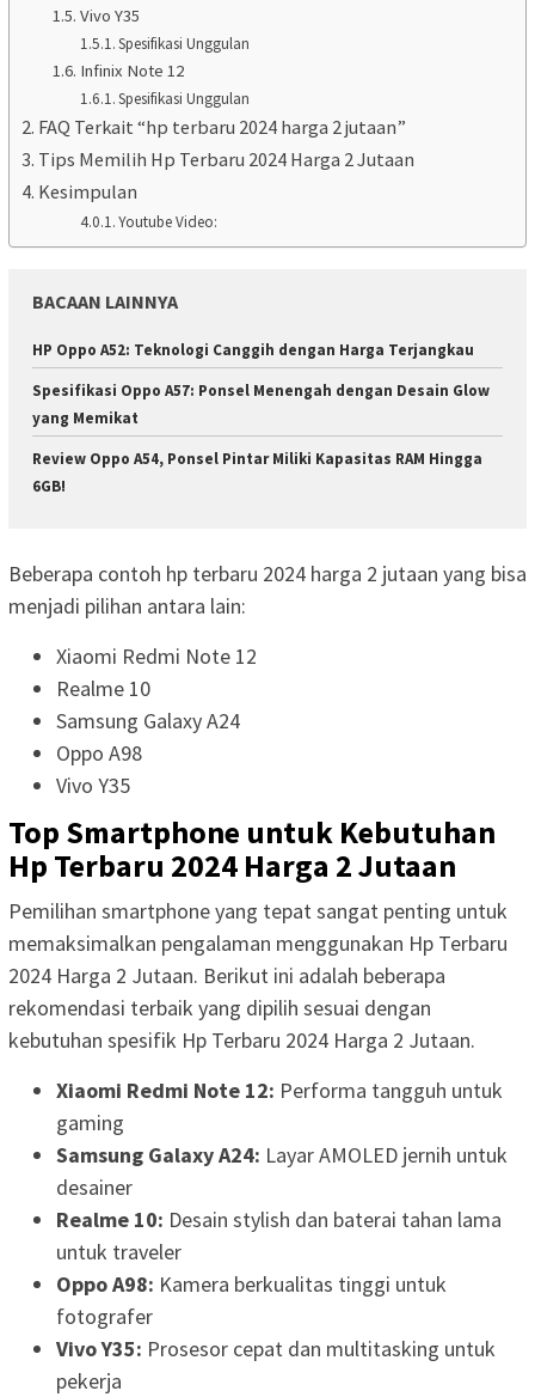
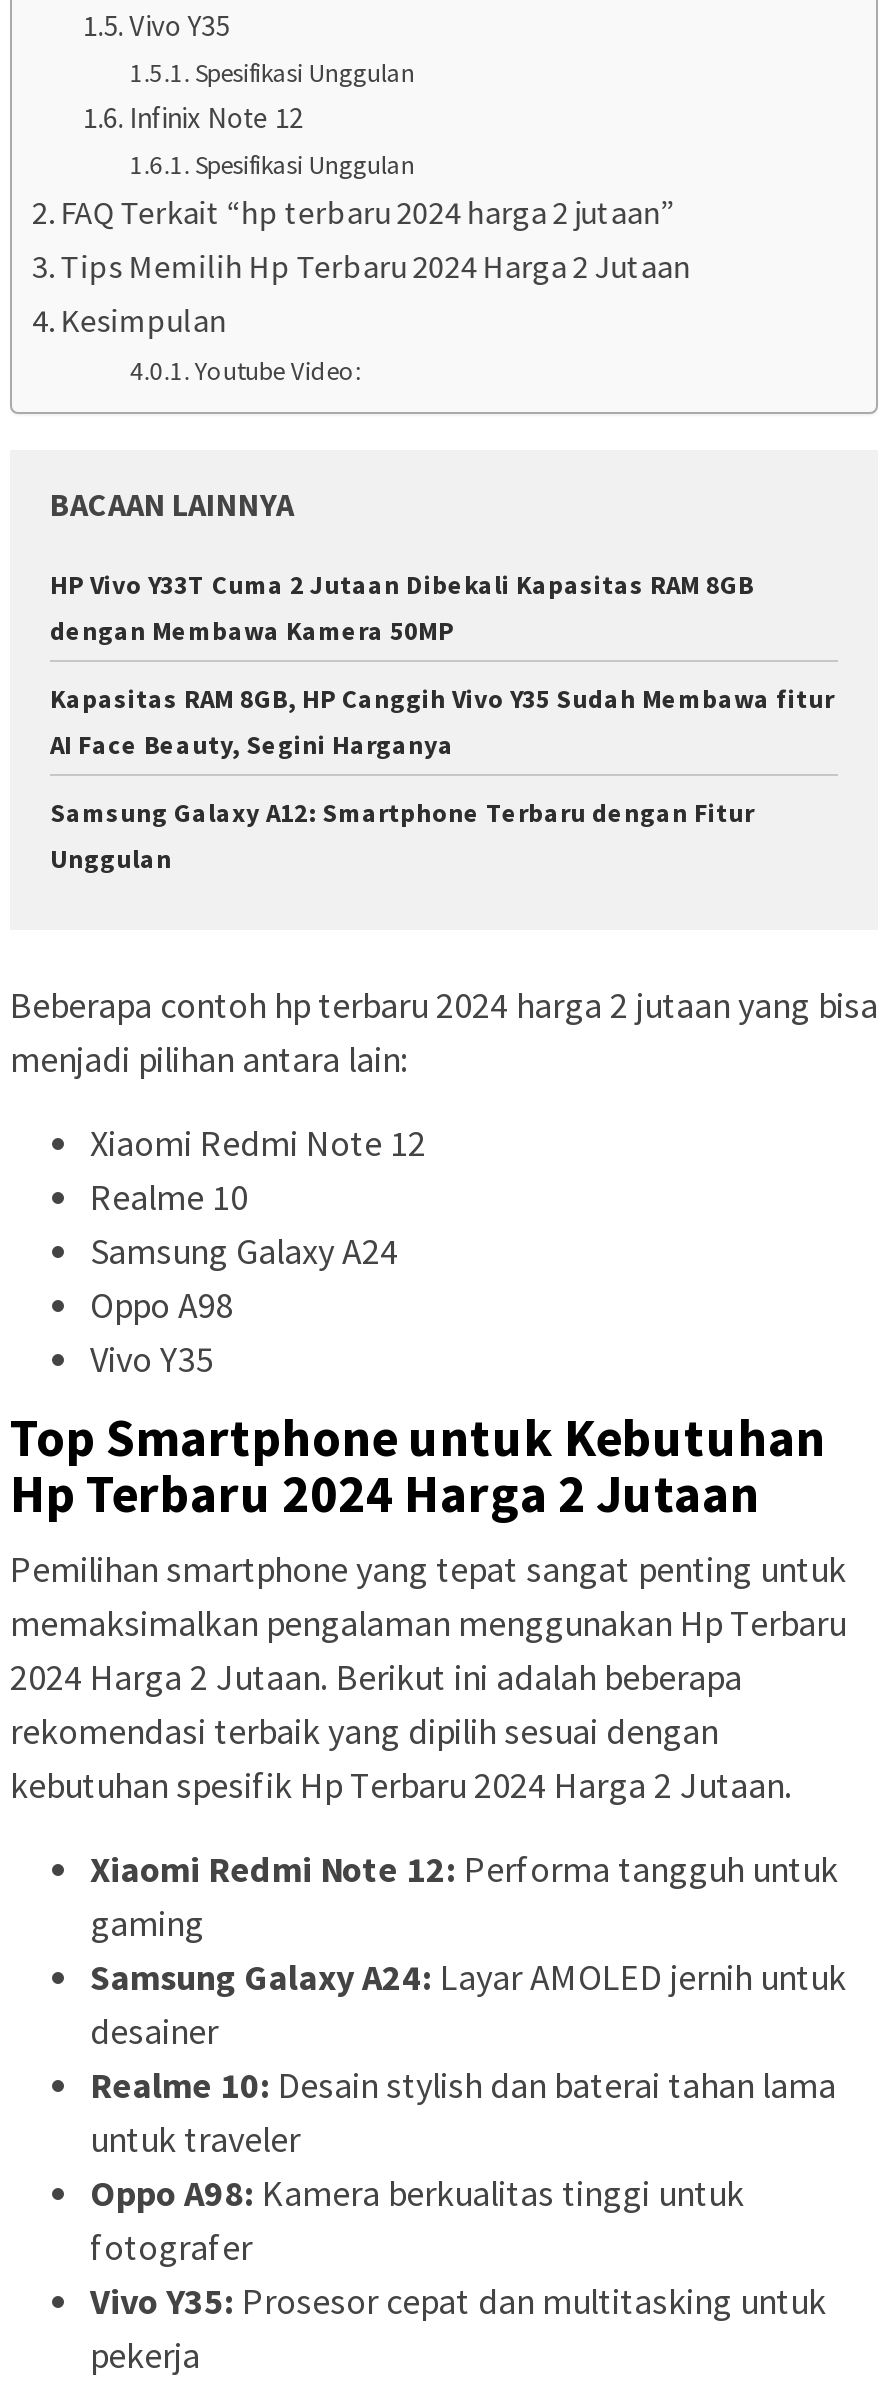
- HP Oppo A52: Teknologi Canggih dengan Harga Terjangkau
+ HP Vivo Y33T Cuma 2 Jutaan Dibekali Kapasitas RAM 8GB
+ dengan Membawa Kamera 50MP

- Spesifikasi Oppo A57: Ponsel Menengah dengan Desain Glow
- yang Memikat
+ Kapasitas RAM 8GB, HP Canggih Vivo Y35 Sudah Membawa fitur
+ AI Face Beauty, Segini Harganya

- Review Oppo A54, Ponsel Pintar Miliki Kapasitas RAM Hingga
- 6GB!
+ Samsung Galaxy A12: Smartphone Terbaru dengan Fitur
+ Unggulan
